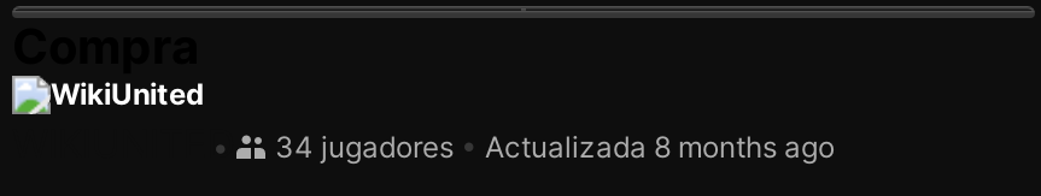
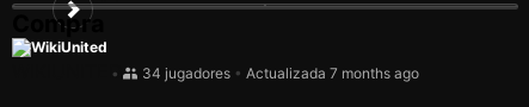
- 34 jugadores • Actualizada 8 months ago
+ 34 jugadores • Actualizada 7 months ago
